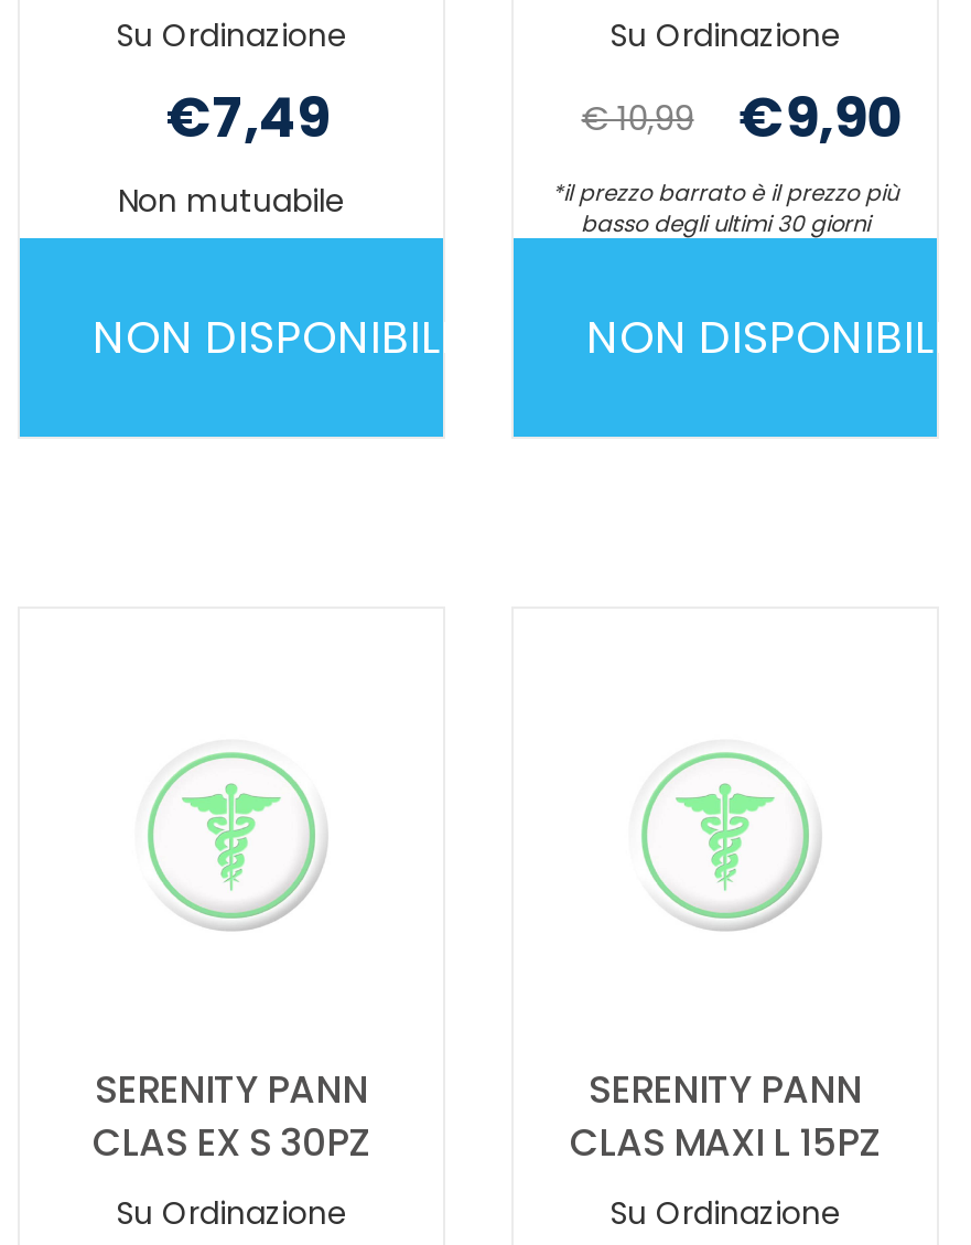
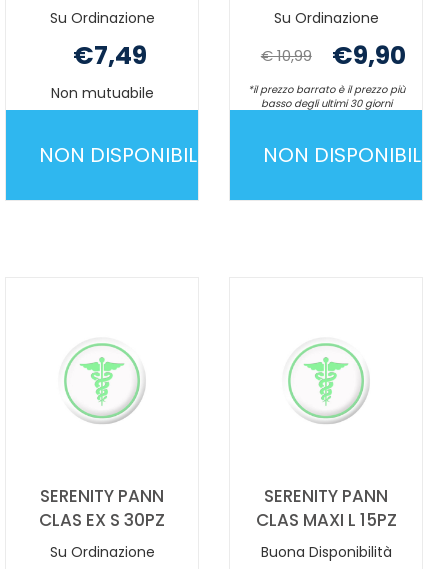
- Su Ordinazione
+ Buona Disponibilità
